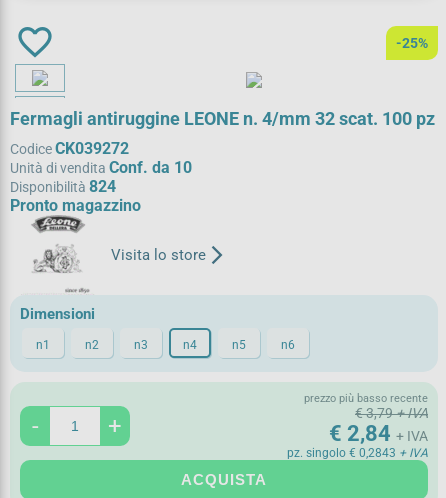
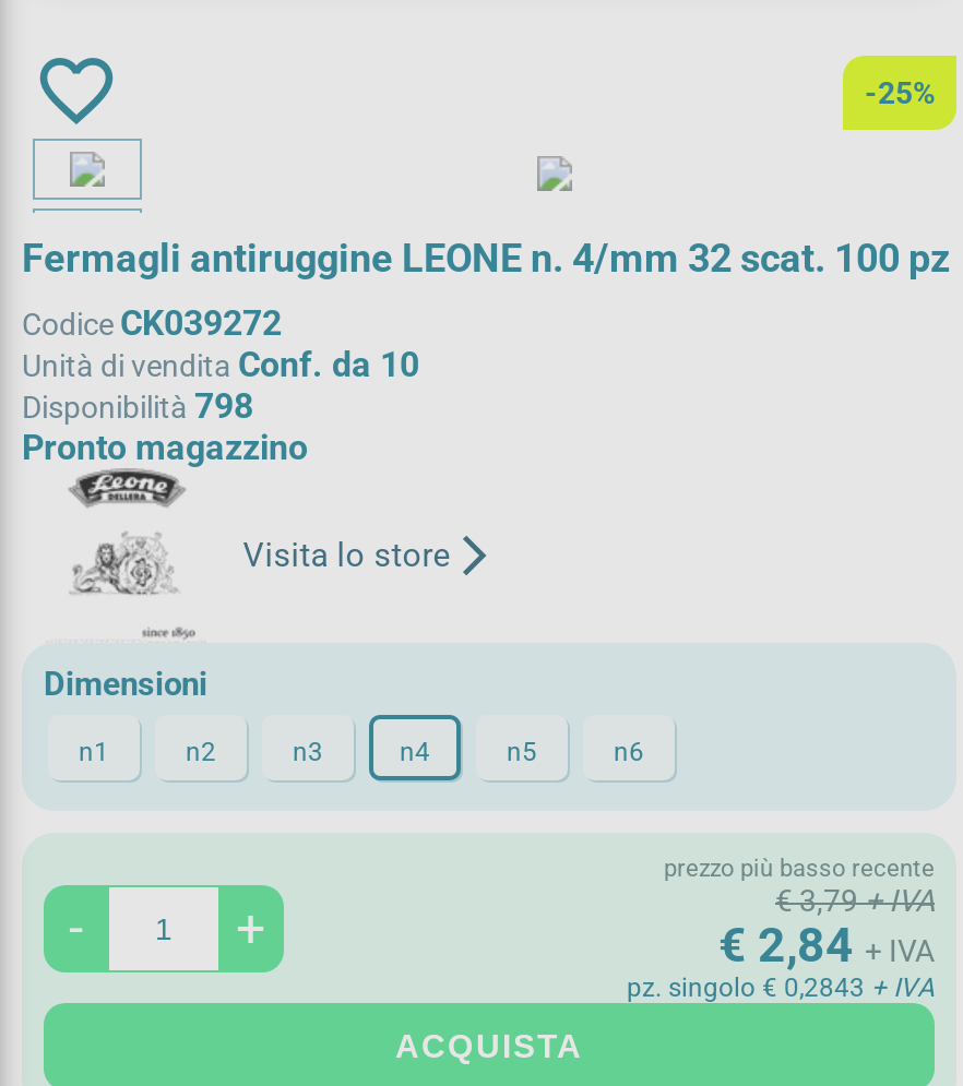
- Disponibilità 824
+ Disponibilità 798
